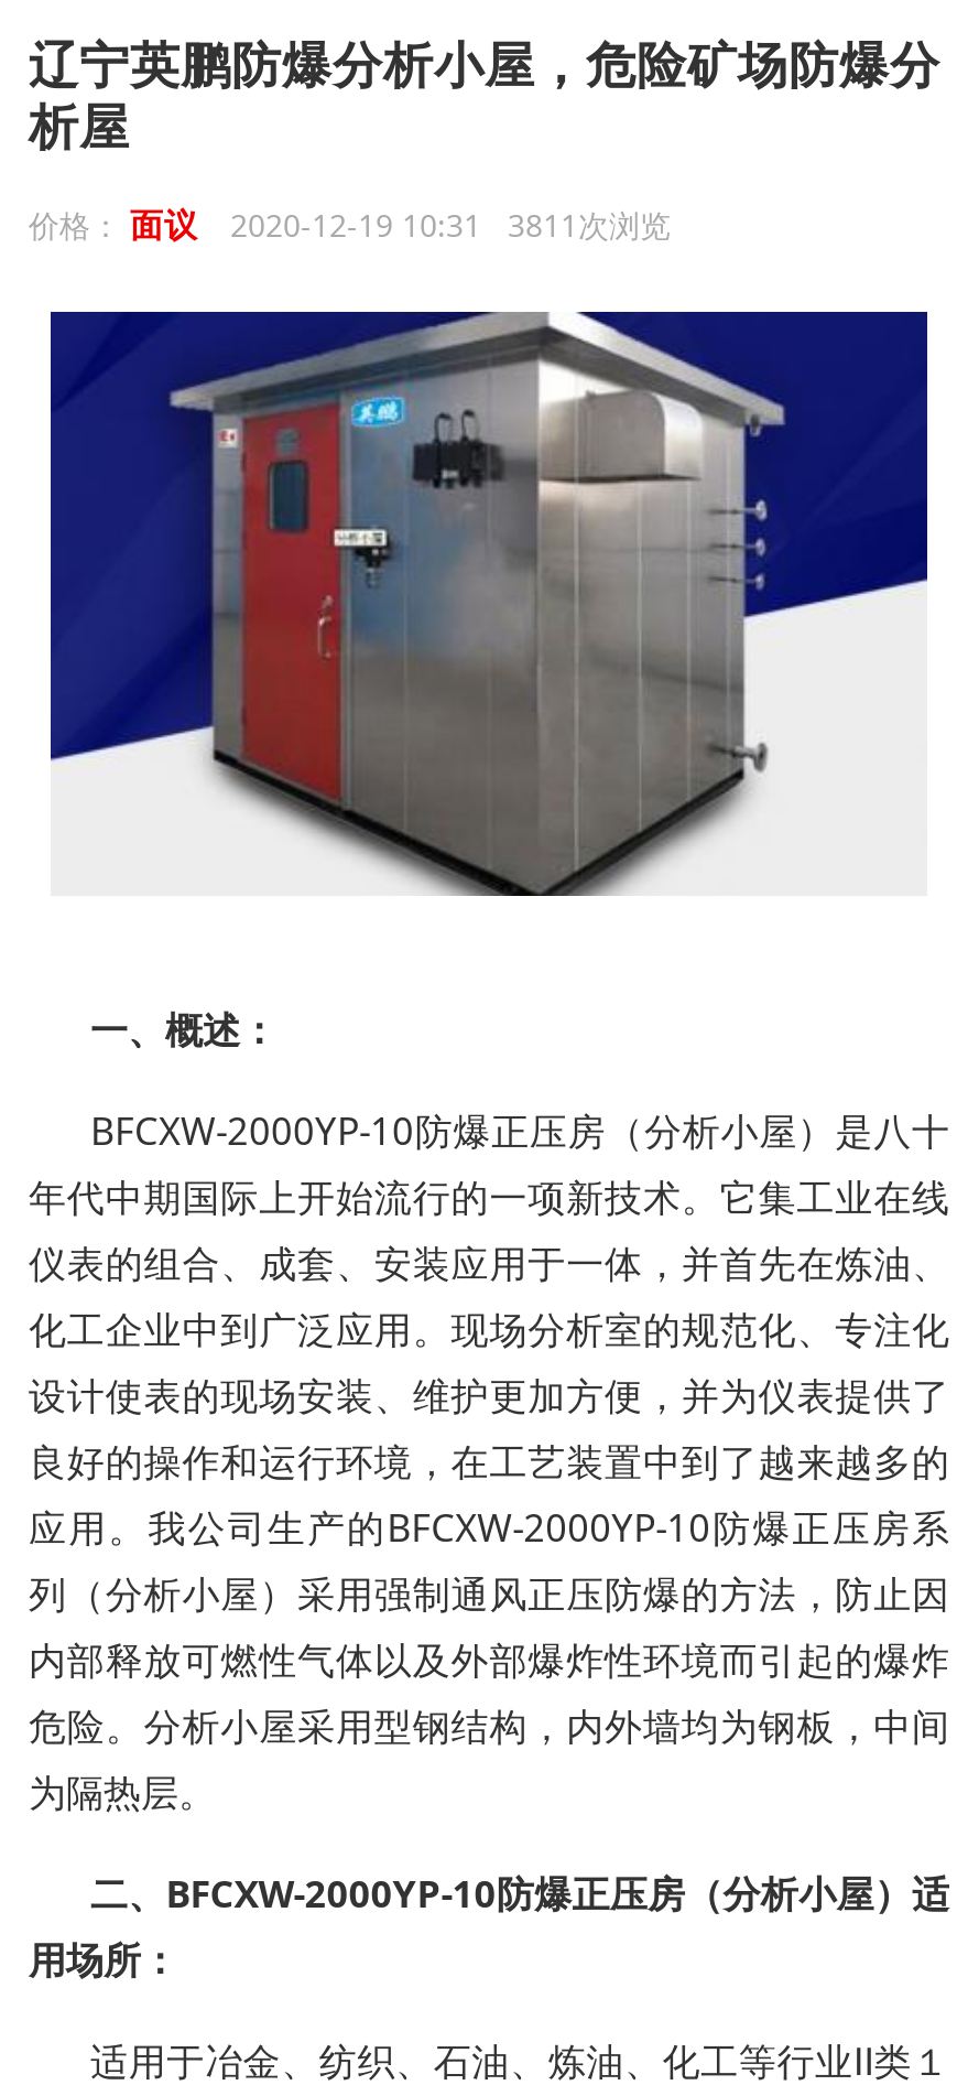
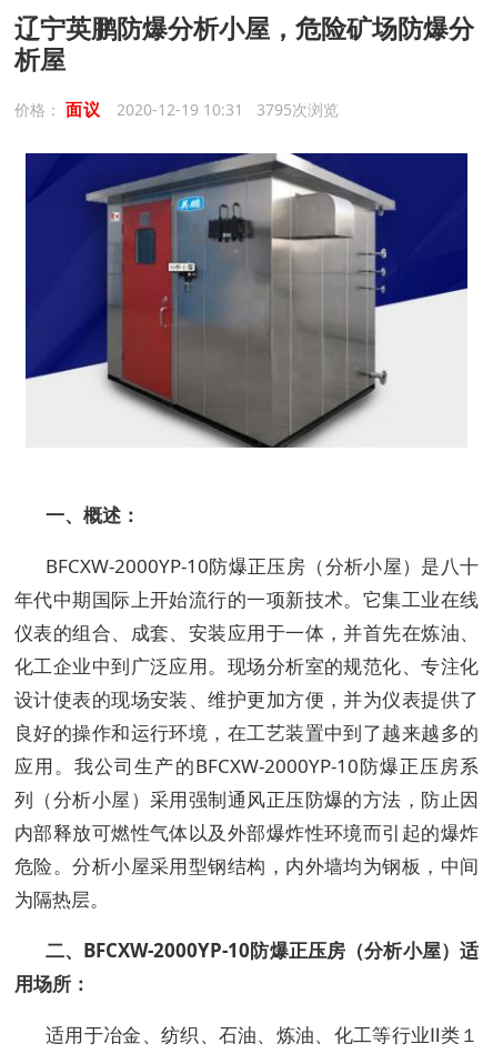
- 价格：面议 2020-12-19 10:31 3811次浏览
+ 价格：面议 2020-12-19 10:31 3795次浏览
